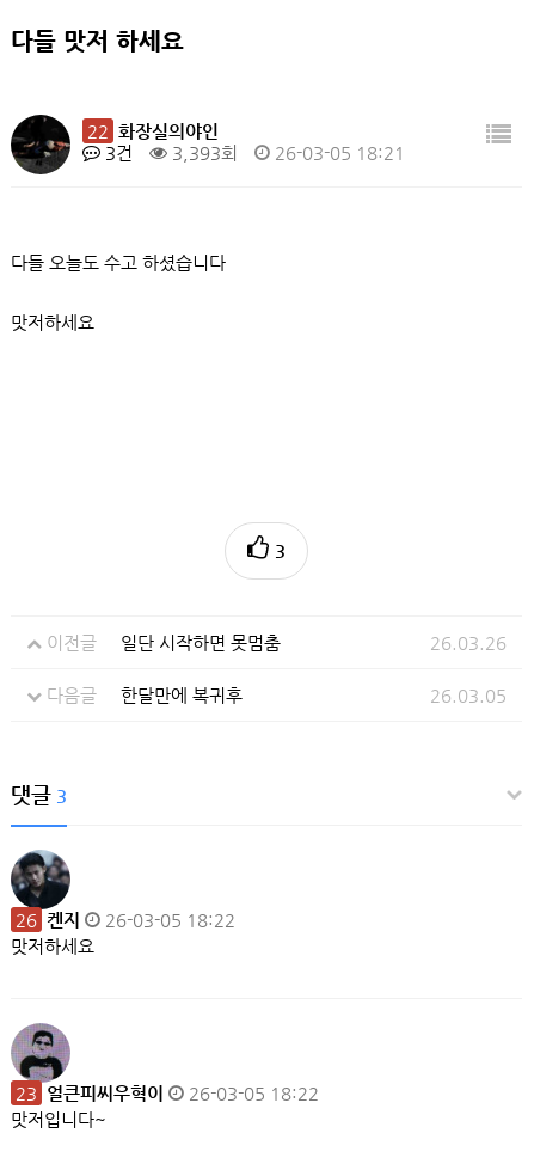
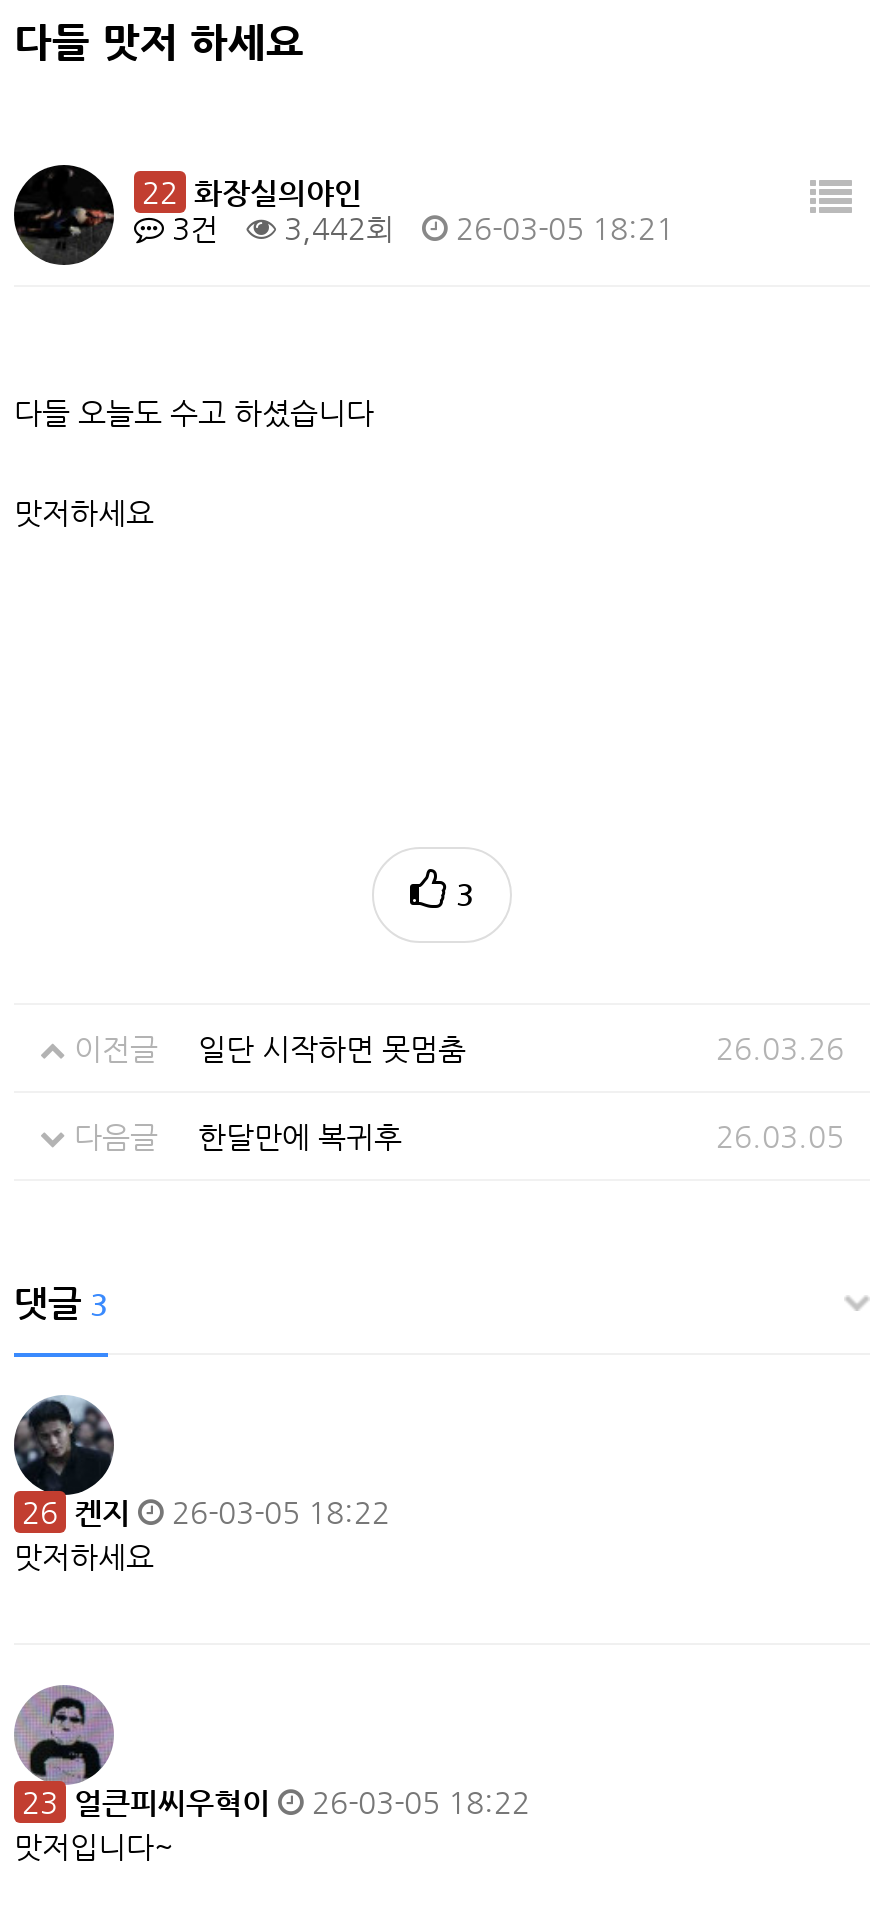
- 3건 3,393회 26-03-05 18:21
+ 3건 3,442회 26-03-05 18:21
